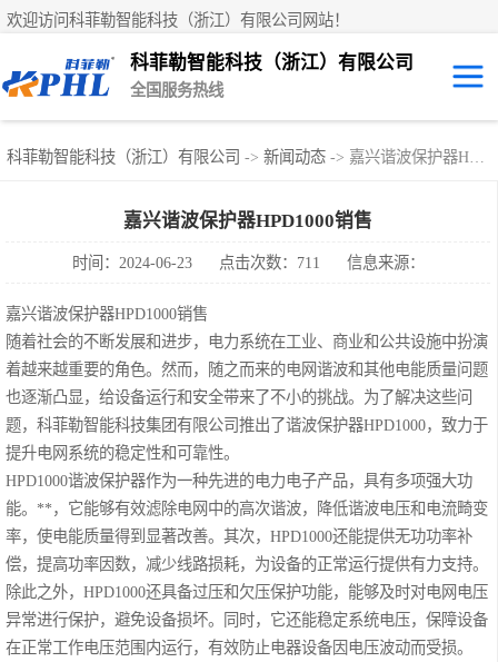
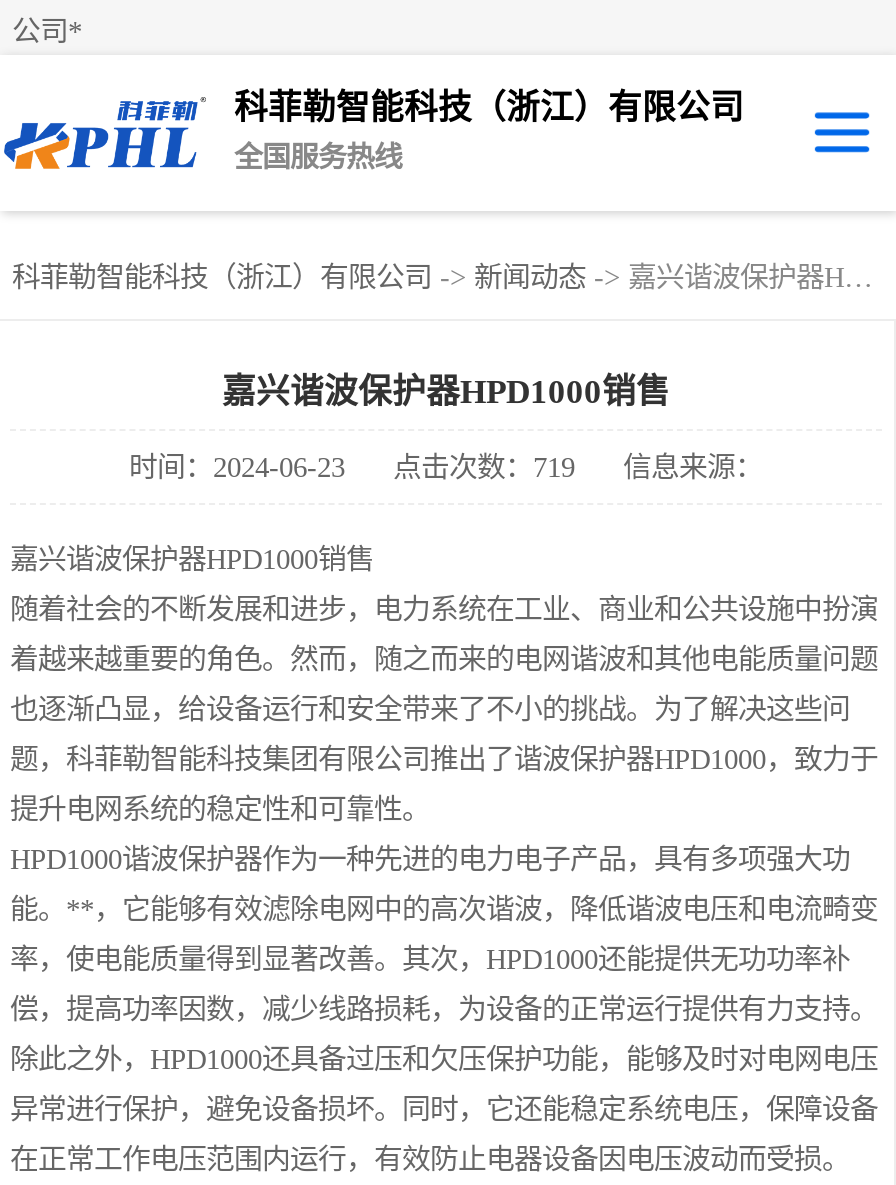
- 欢迎访问科菲勒智能科技（浙江）有限公司网站！
+ 公司*

- 点击次数：711
+ 点击次数：719
